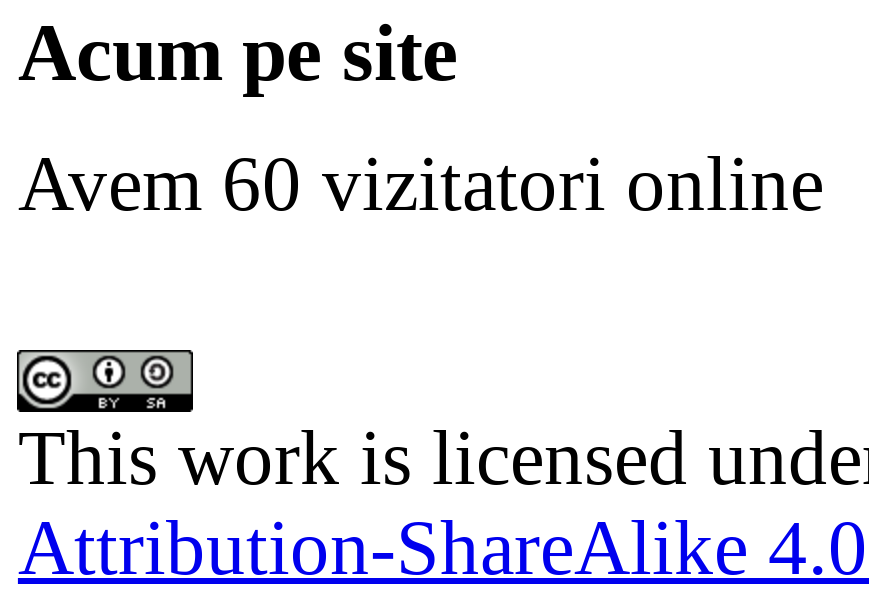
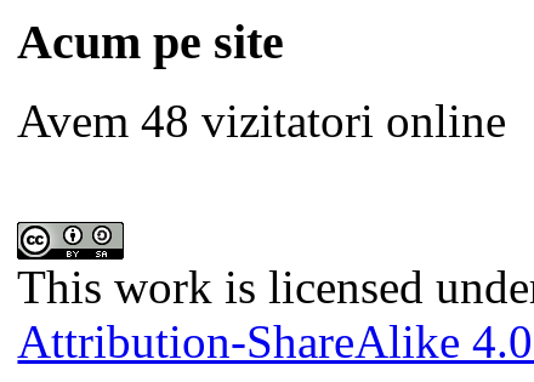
- Avem 60 vizitatori online
+ Avem 48 vizitatori online
